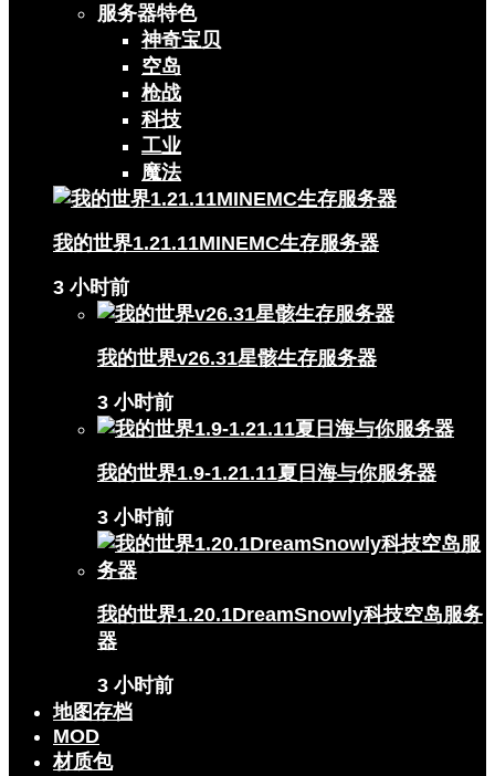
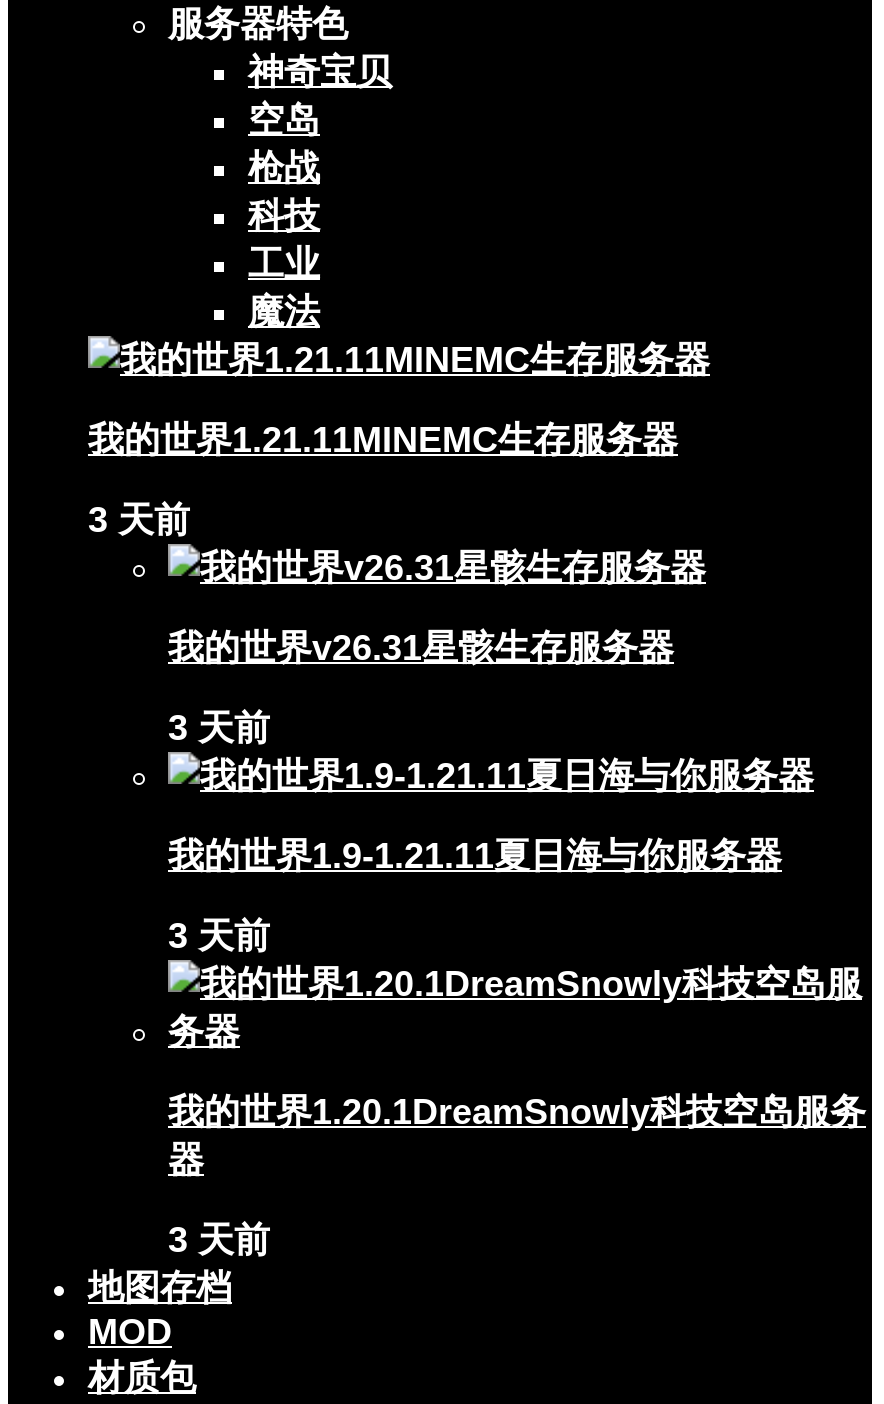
- 3 小时前
+ 3 天前

- 3 小时前
+ 3 天前

- 3 小时前
+ 3 天前

- 3 小时前
+ 3 天前
